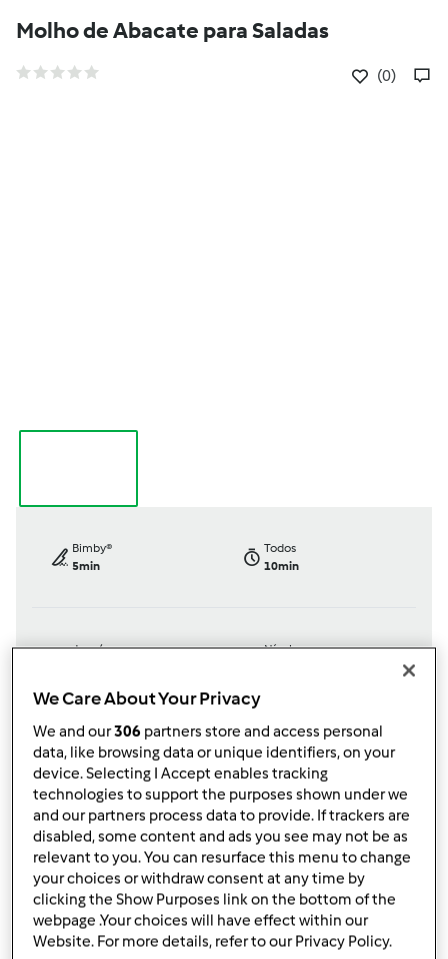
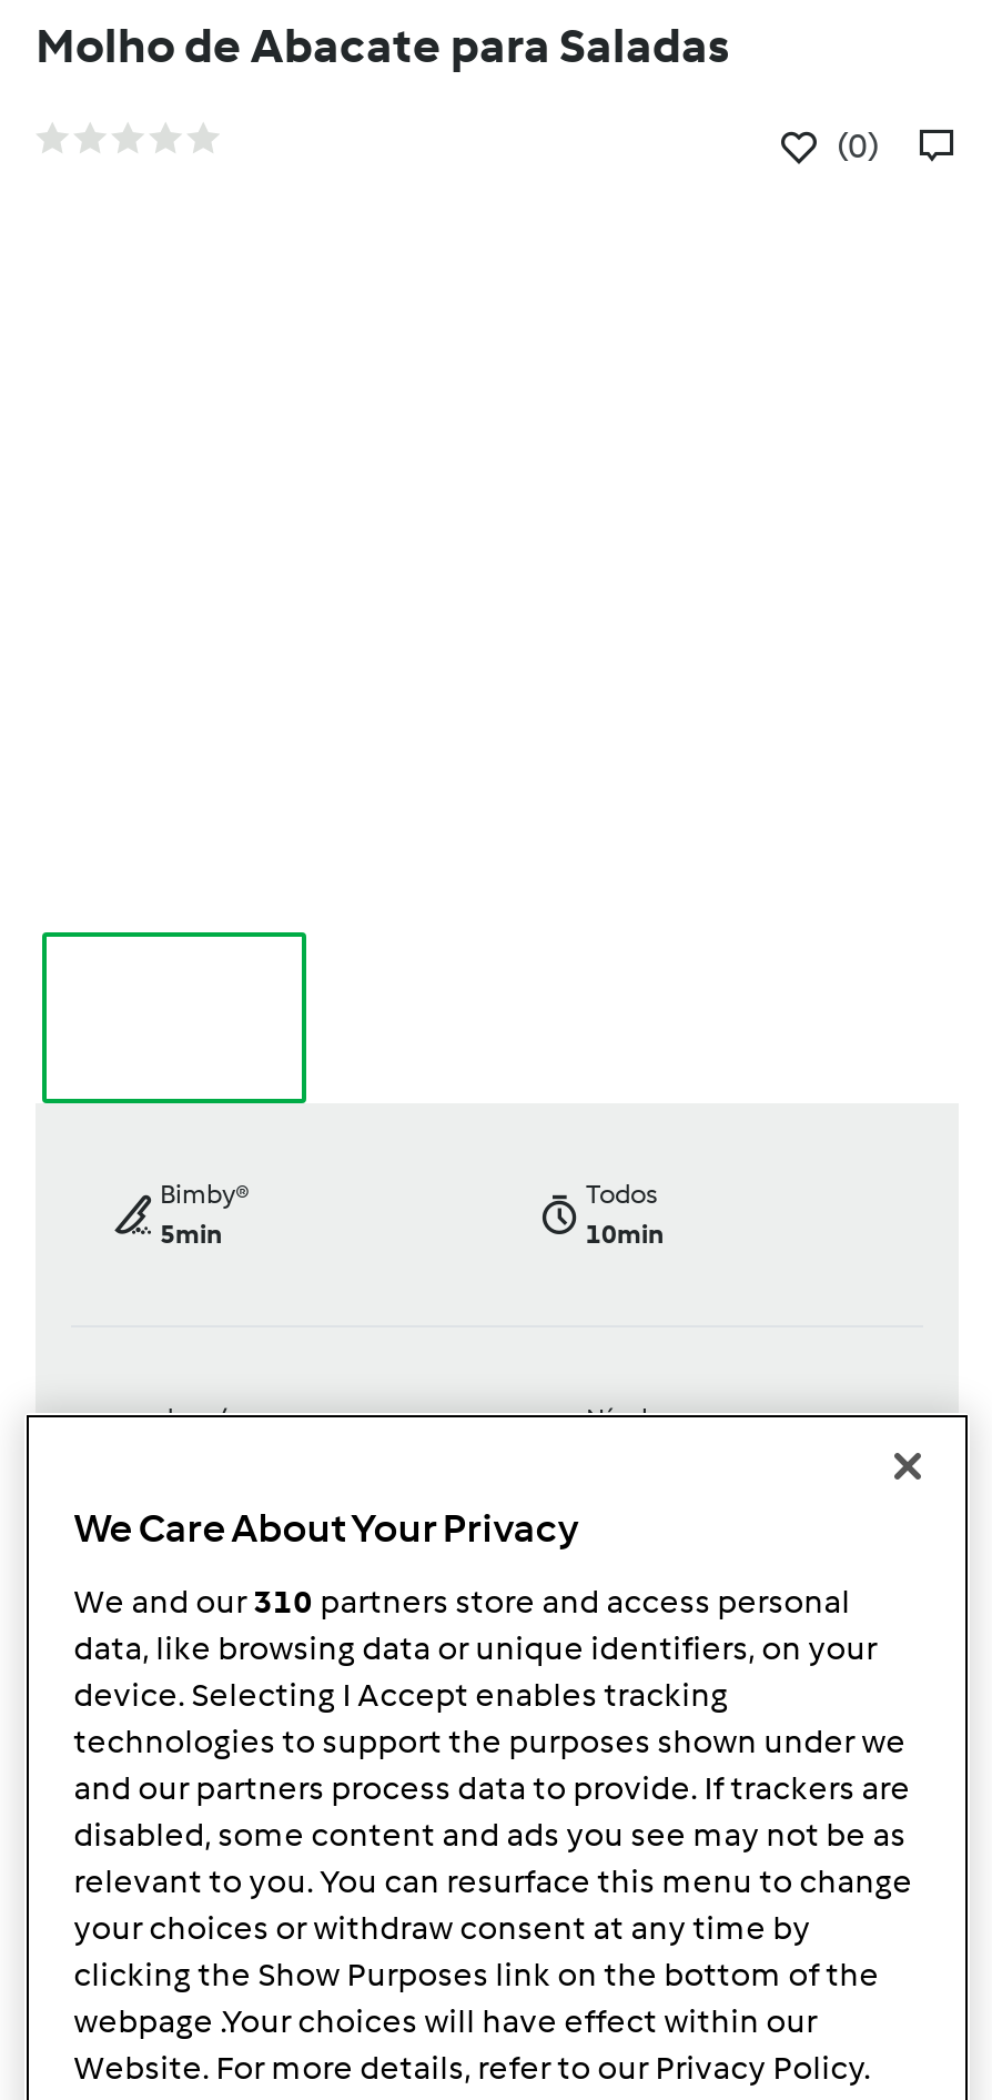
- We and our306 partners store and access personal
+ We and our310 partners store and access personal
